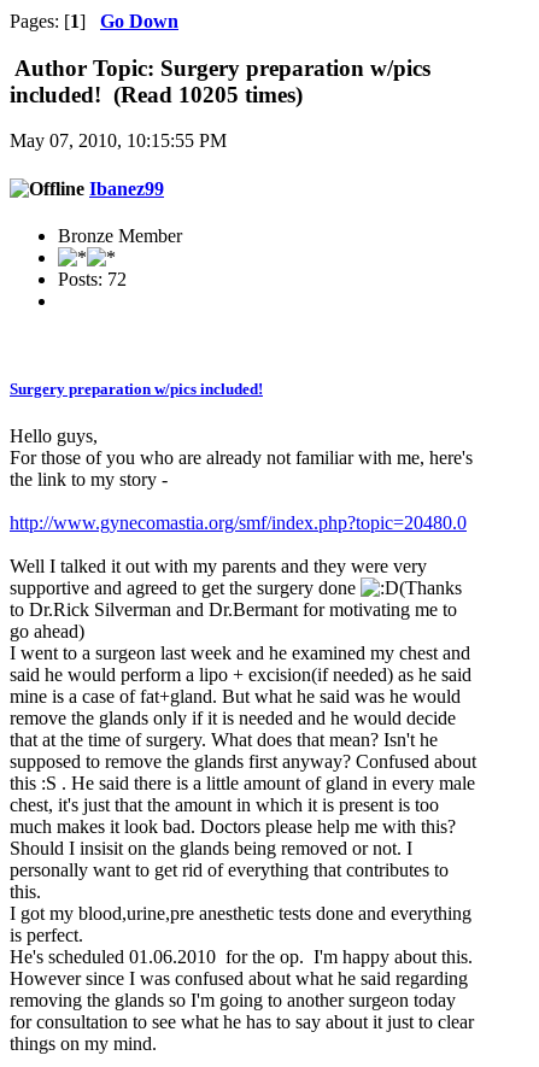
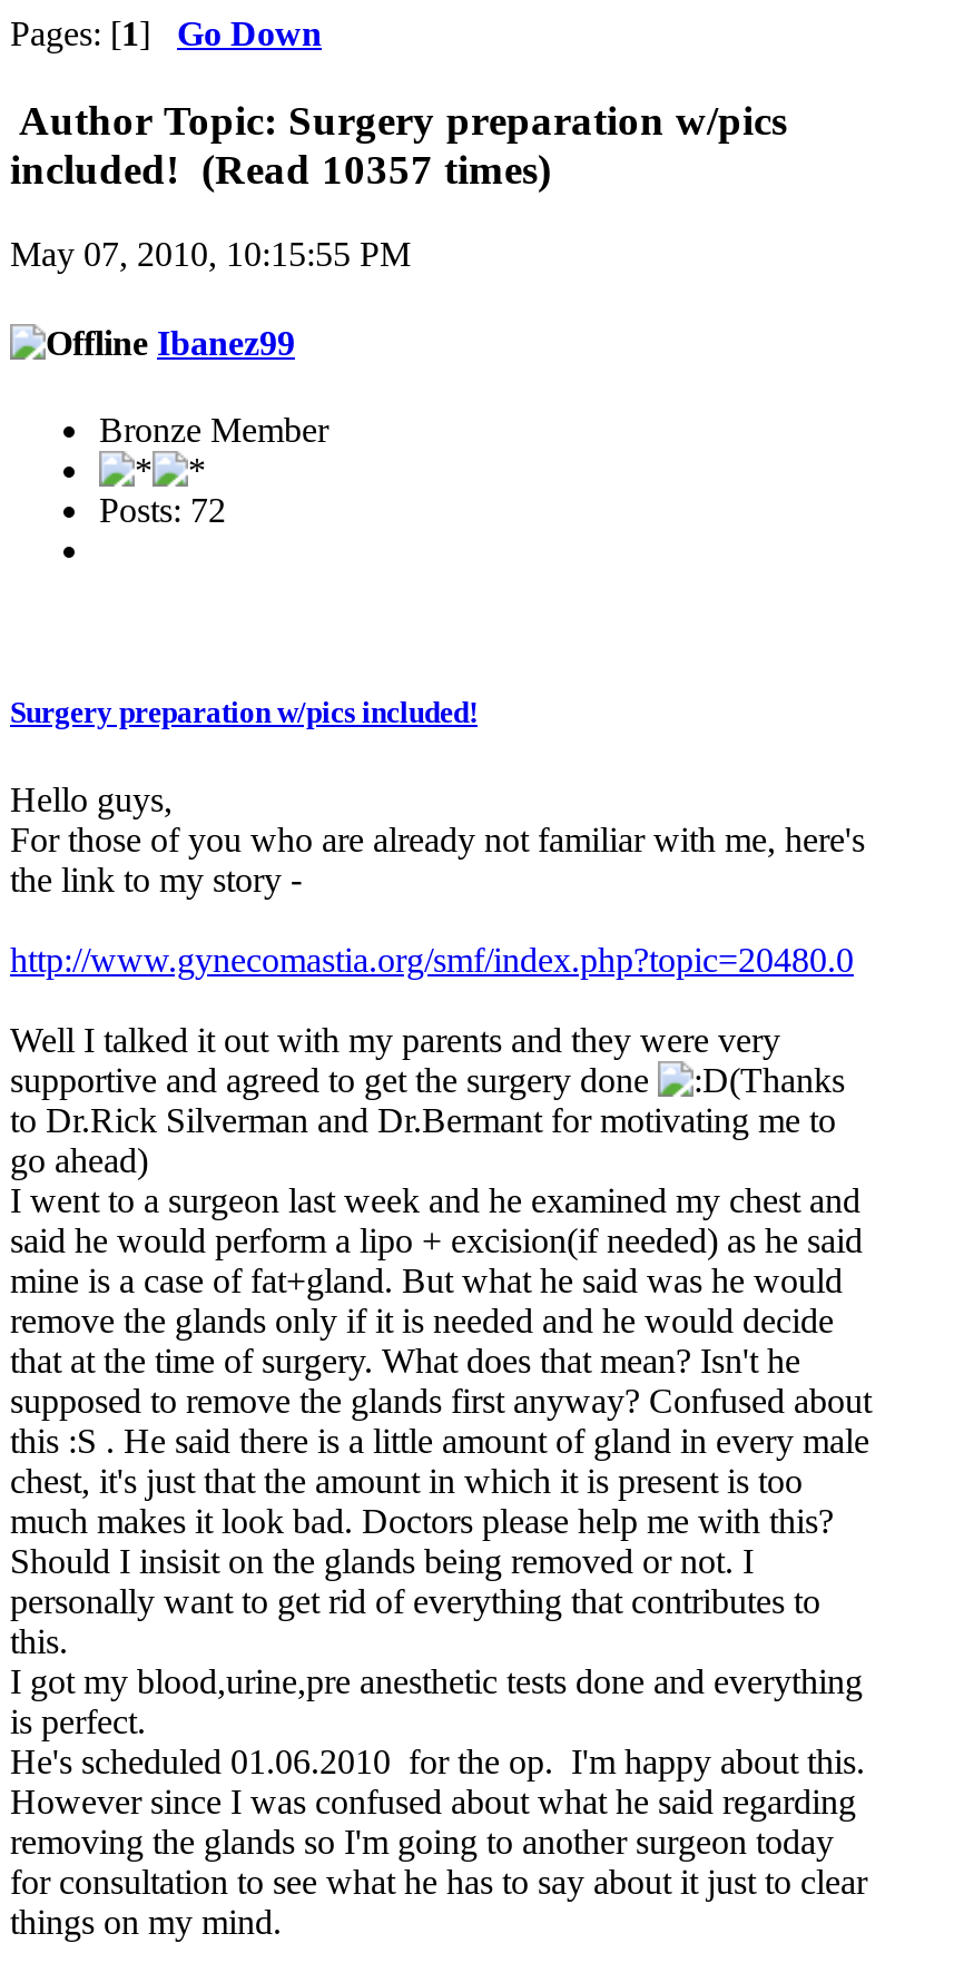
- included! (Read 10205 times)
+ included! (Read 10357 times)
